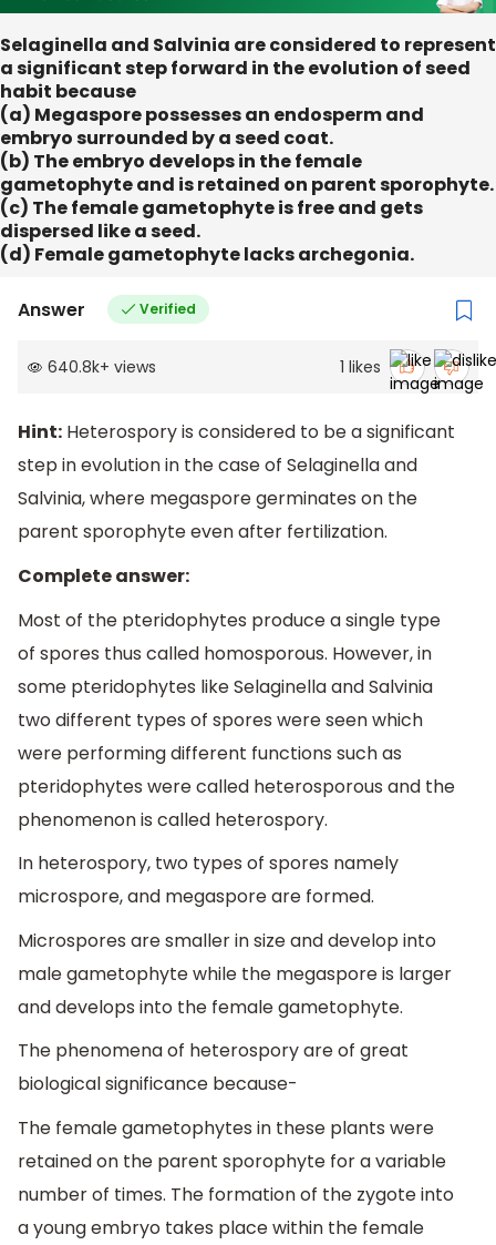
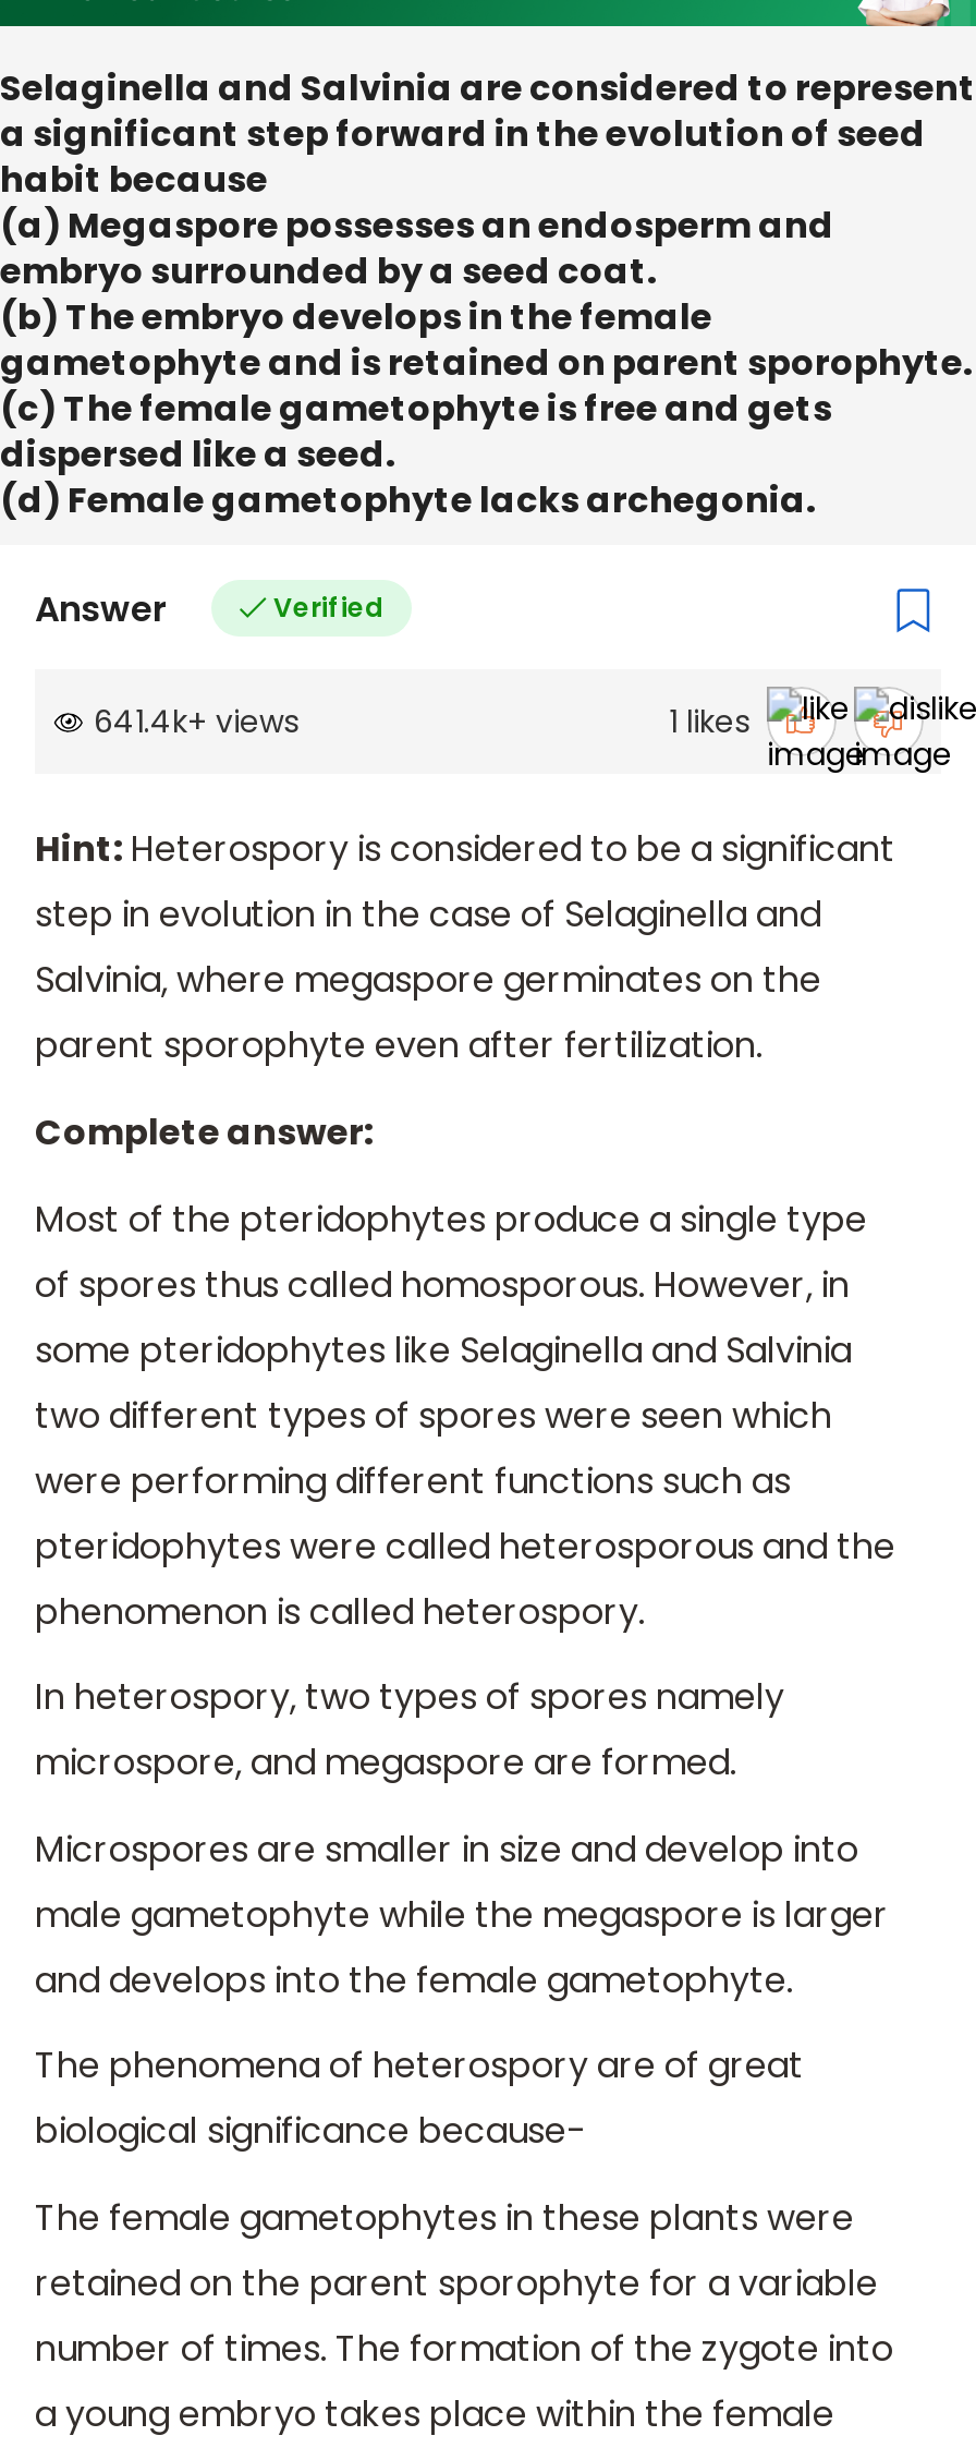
- 640.8k+ views
+ 641.4k+ views
